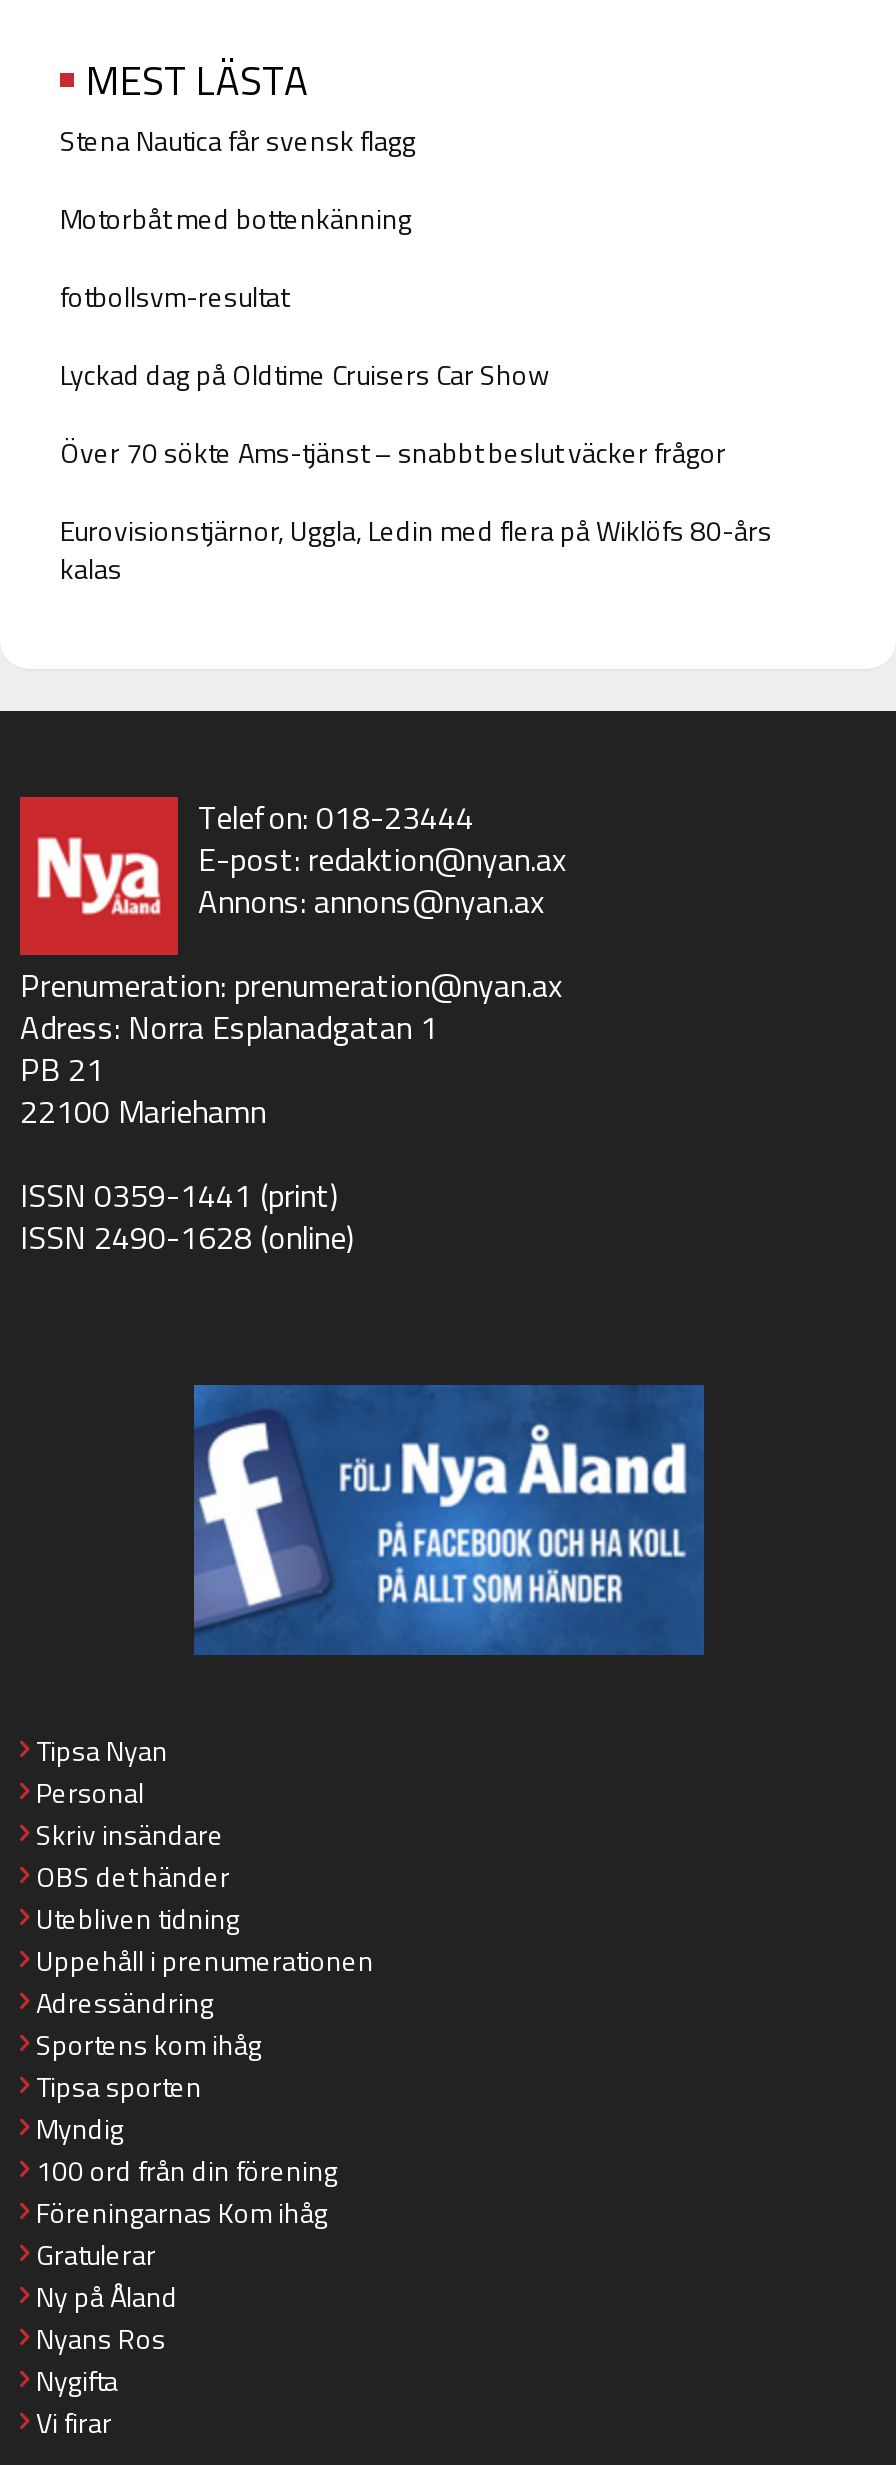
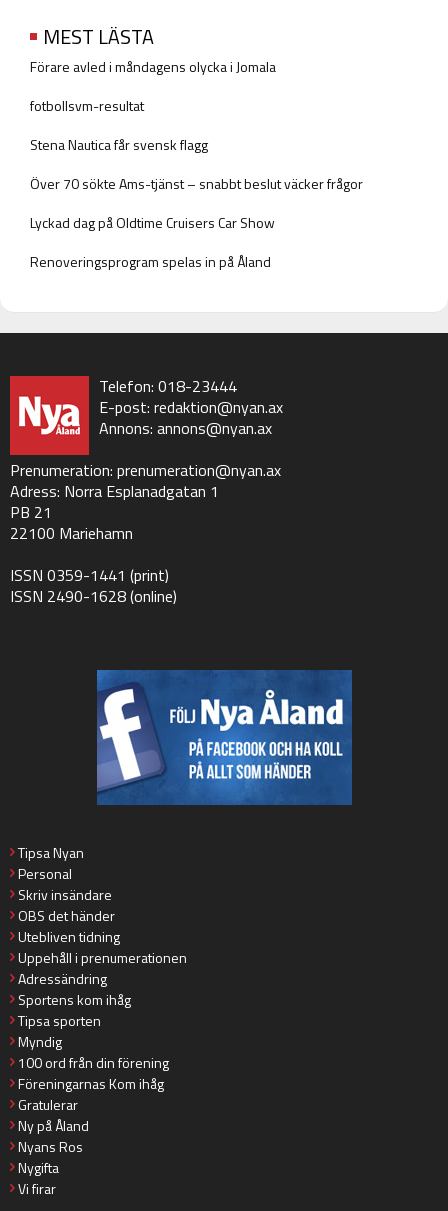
moved down: Stena Nautica får svensk flagg

- Motorbåt med bottenkänning
+ Förare avled i måndagens olycka i Jomala

moved up: fotbollsvm-resultat

moved down: Lyckad dag på Oldtime Cruisers Car Show

moved up: Över 70 sökte Ams-tjänst – snabbt beslut väcker frågor

- Eurovisionstjärnor, Uggla, Ledin med flera på Wiklöfs 80-års
- kalas
+ Renoveringsprogram spelas in på Åland
